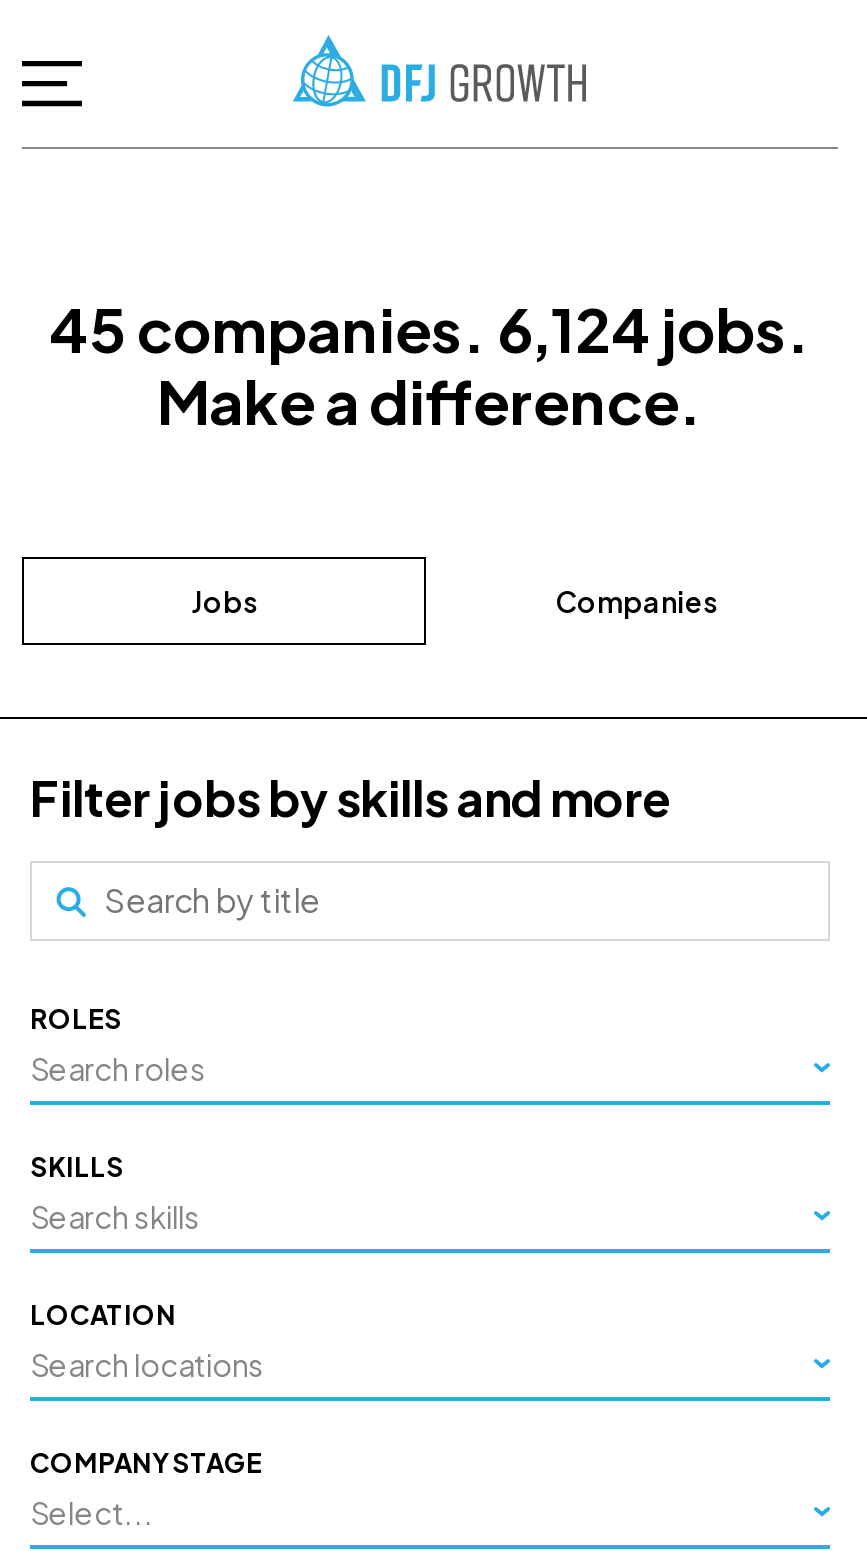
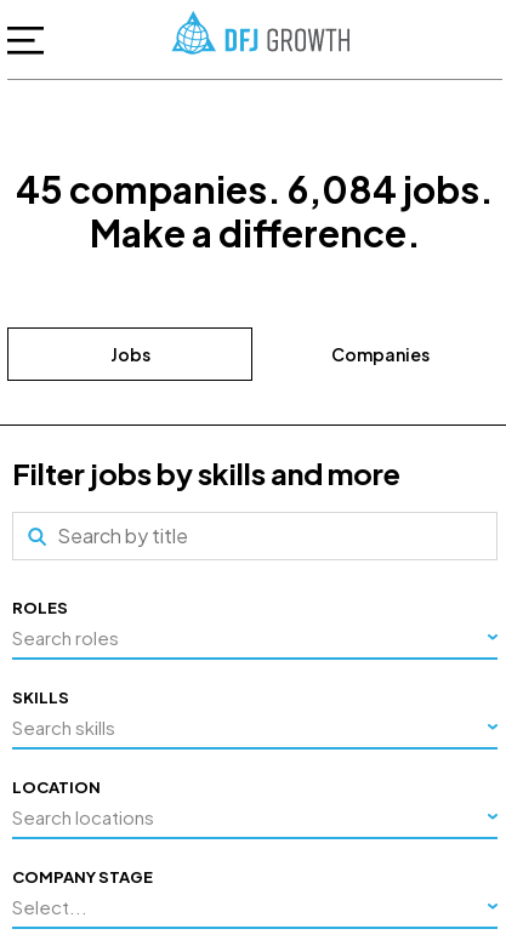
- 45 companies. 6,124 jobs.
+ 45 companies. 6,084 jobs.
